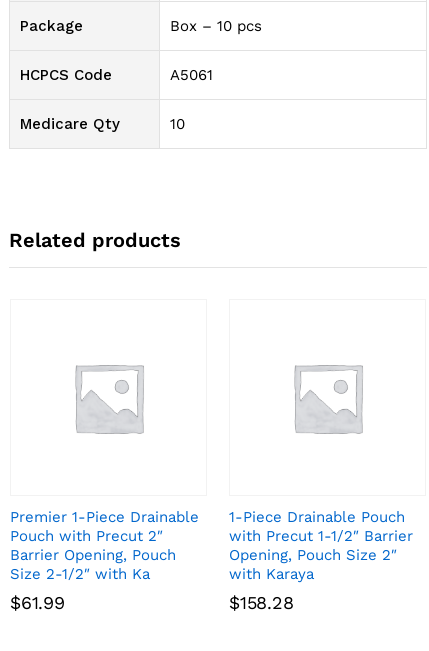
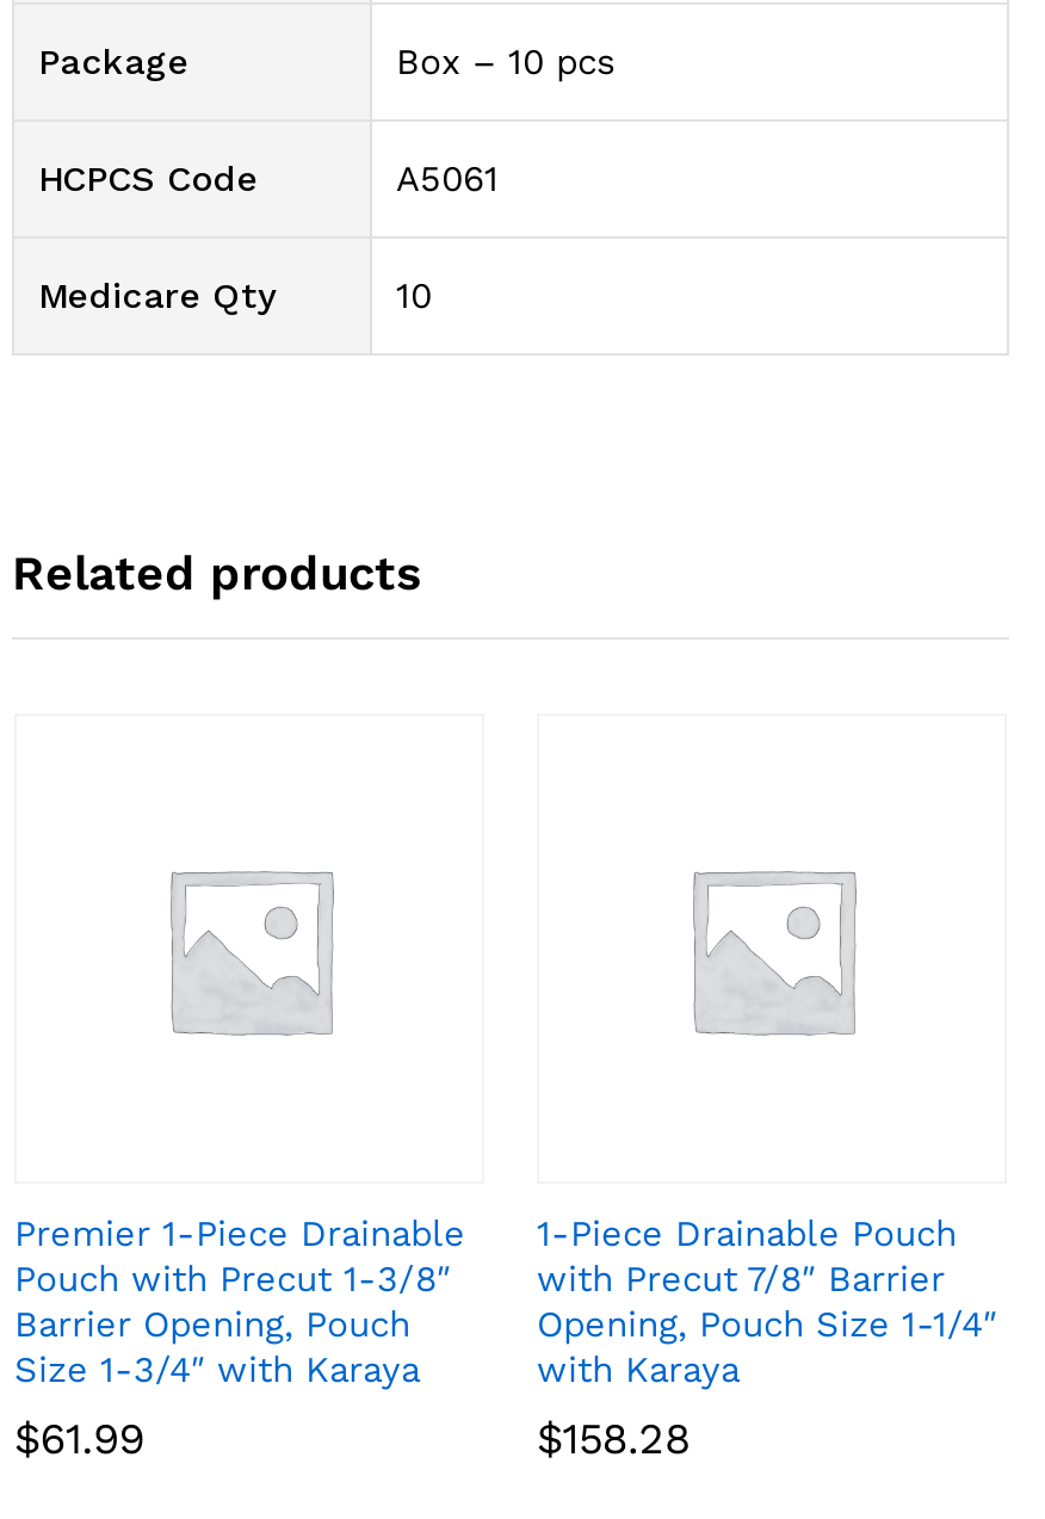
- Pouch with Precut 2″
+ Pouch with Precut 1-3/8″

- with Precut 1-1/2″ Barrier
+ with Precut 7/8″ Barrier

- Opening, Pouch Size 2″
+ Opening, Pouch Size 1-1/4″

- Size 2-1/2″ with Ka
+ Size 1-3/4″ with Karaya
